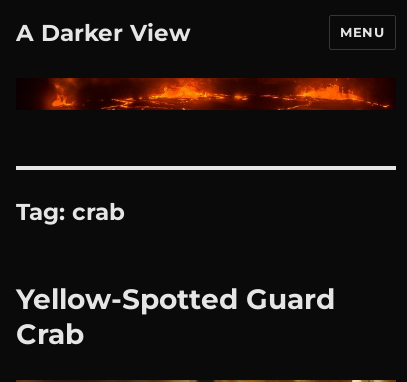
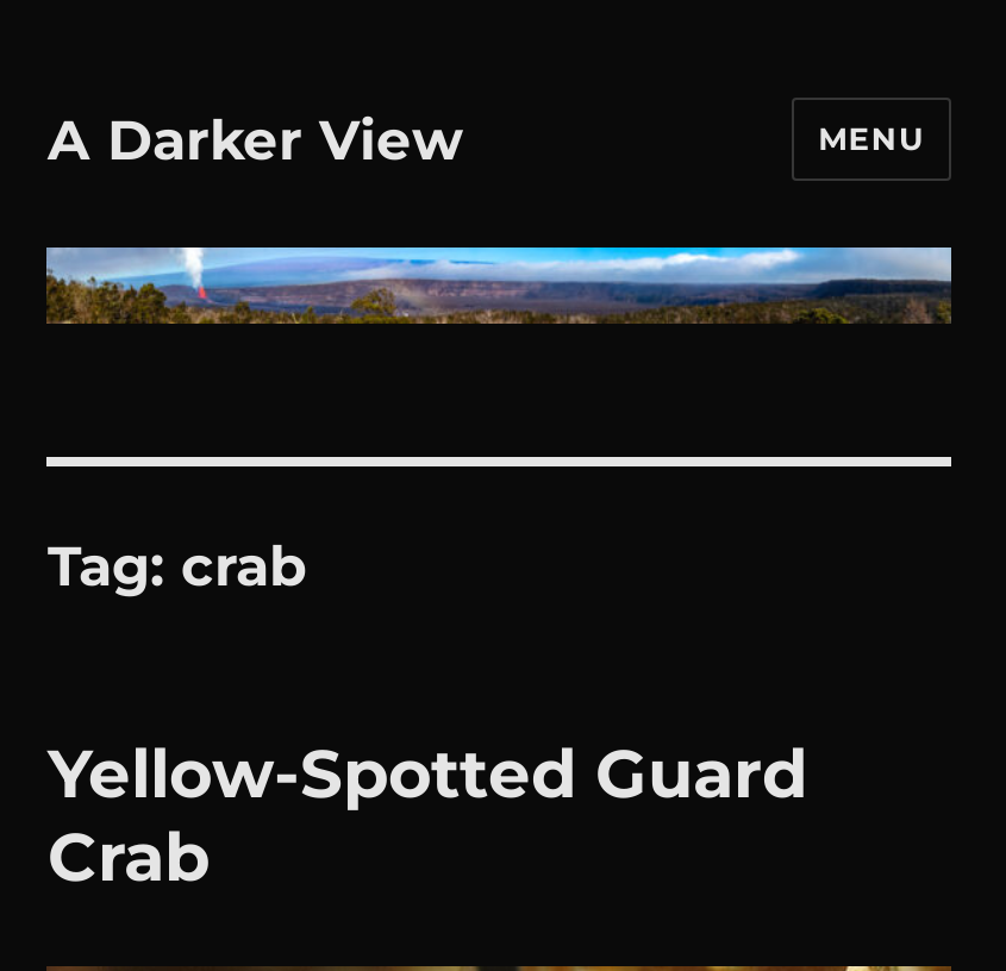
- [image]
+ [image]
